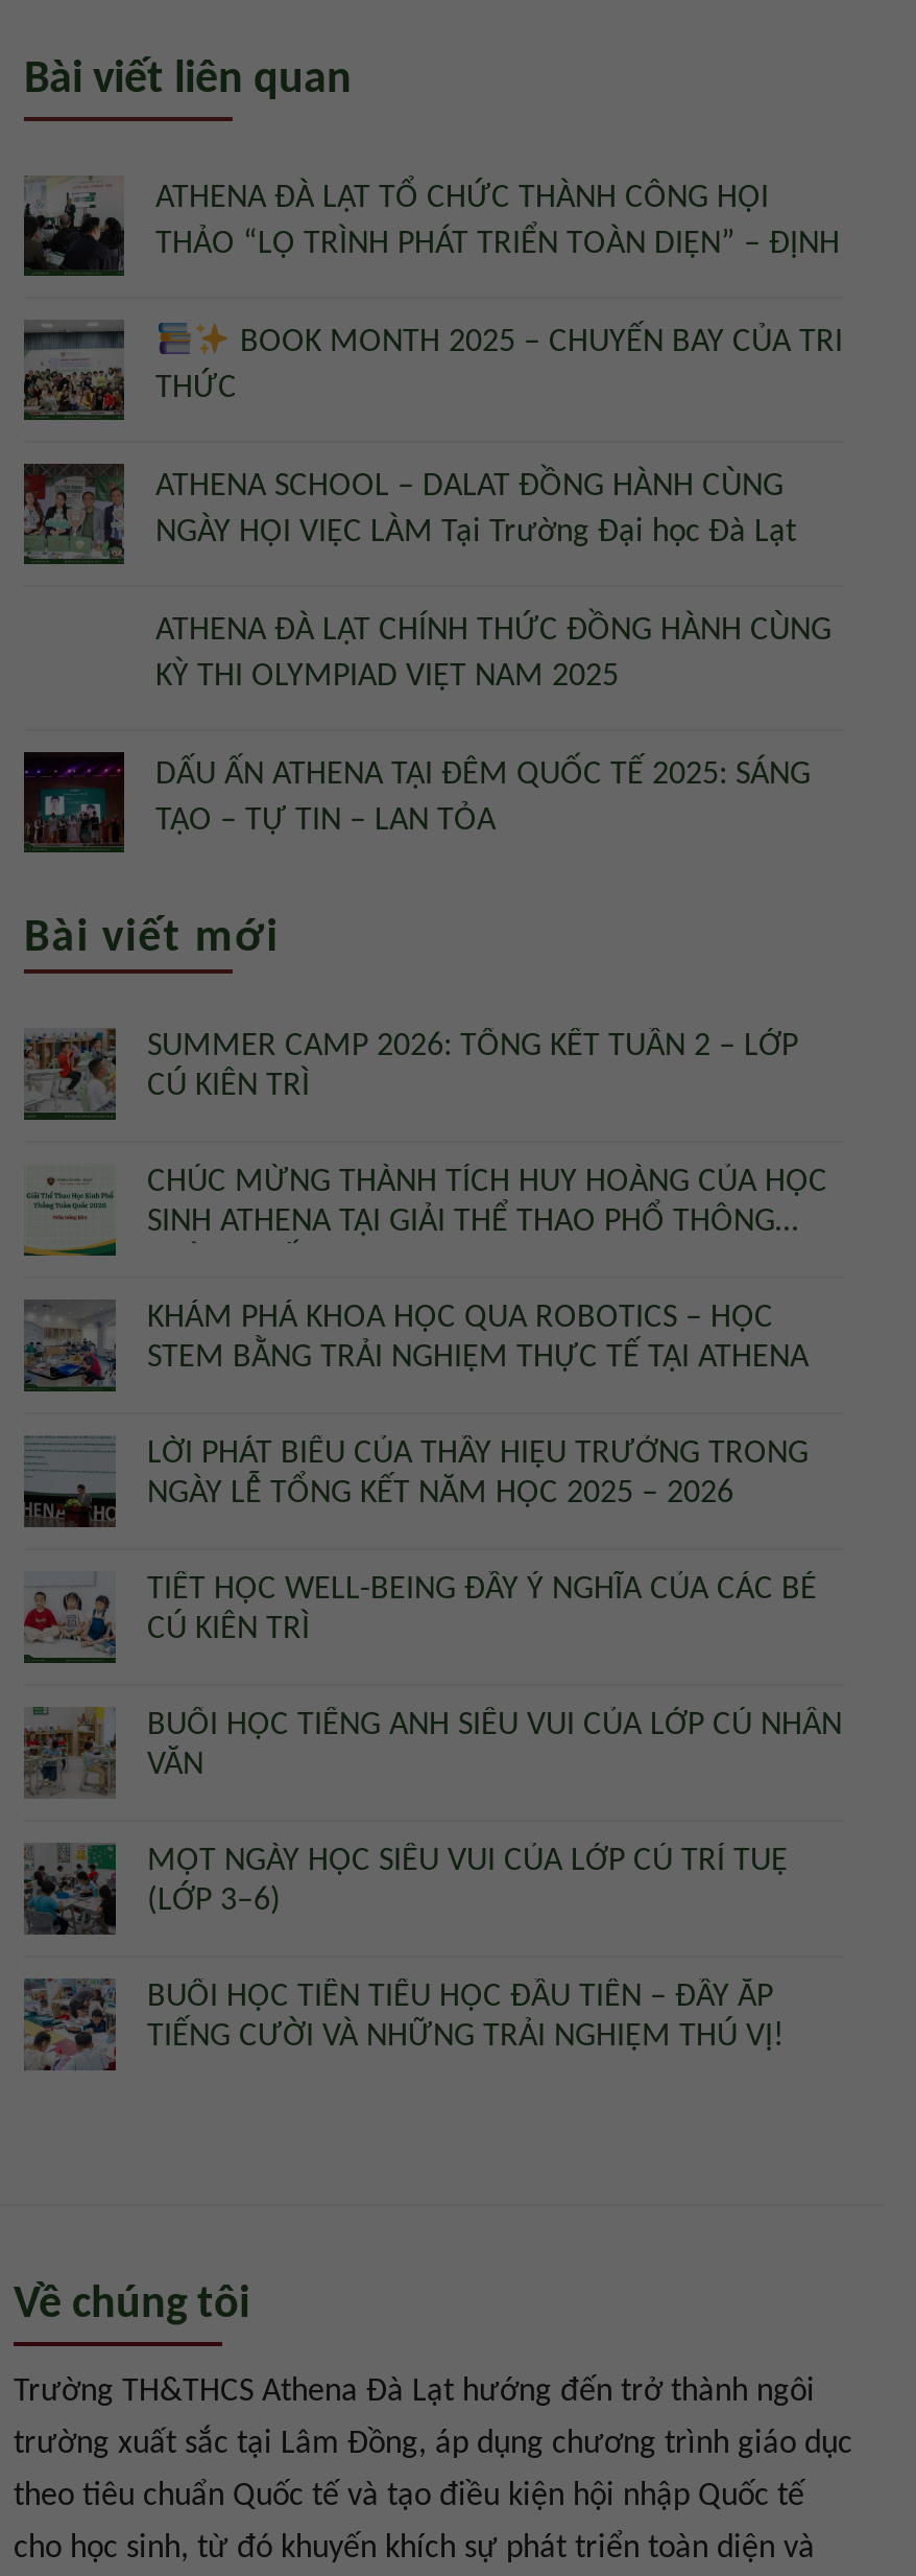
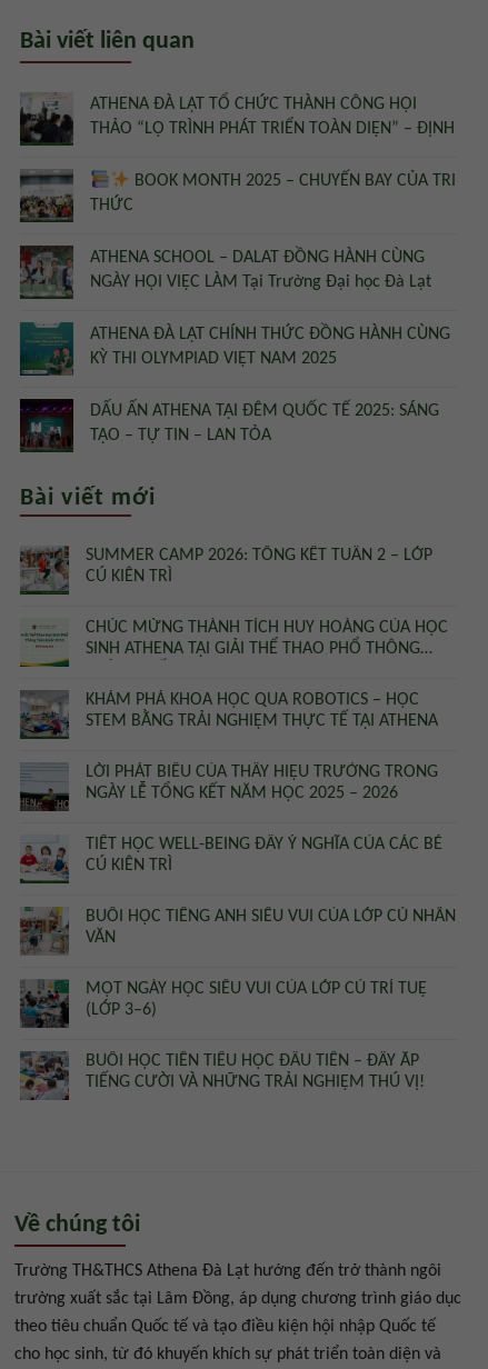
+ [image]
